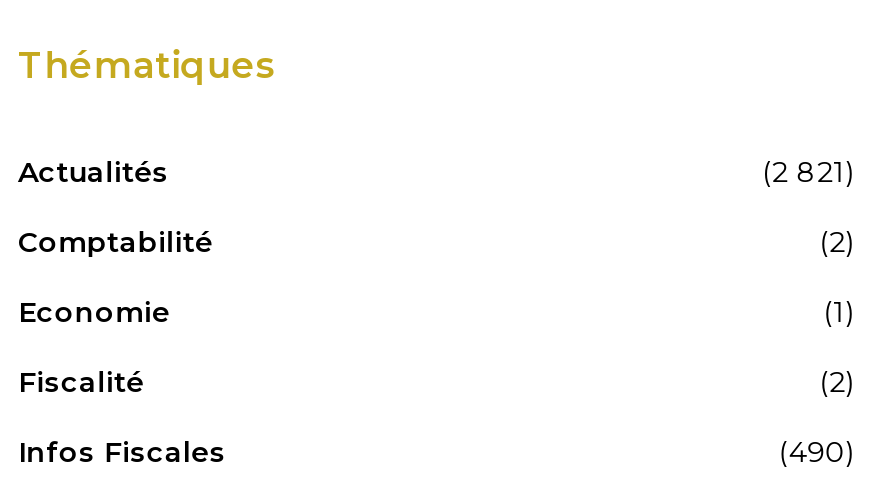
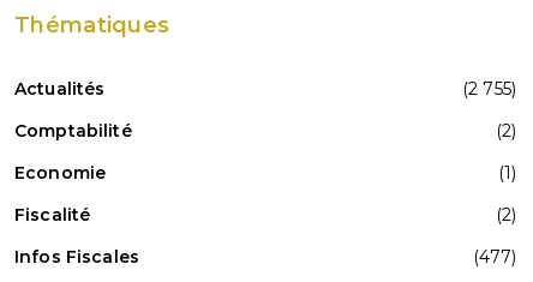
- (2 821)
+ (2 755)

- (490)
+ (477)
